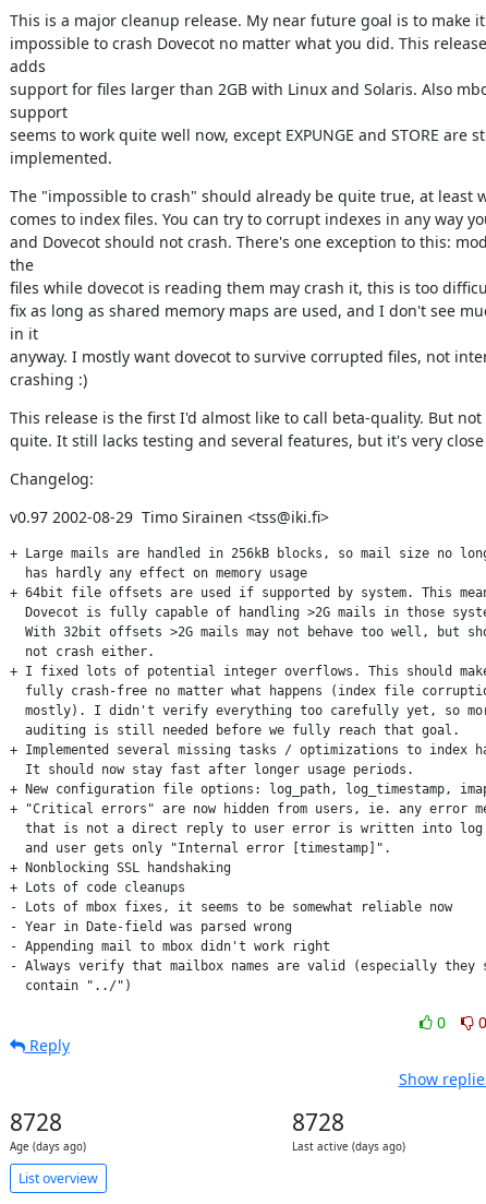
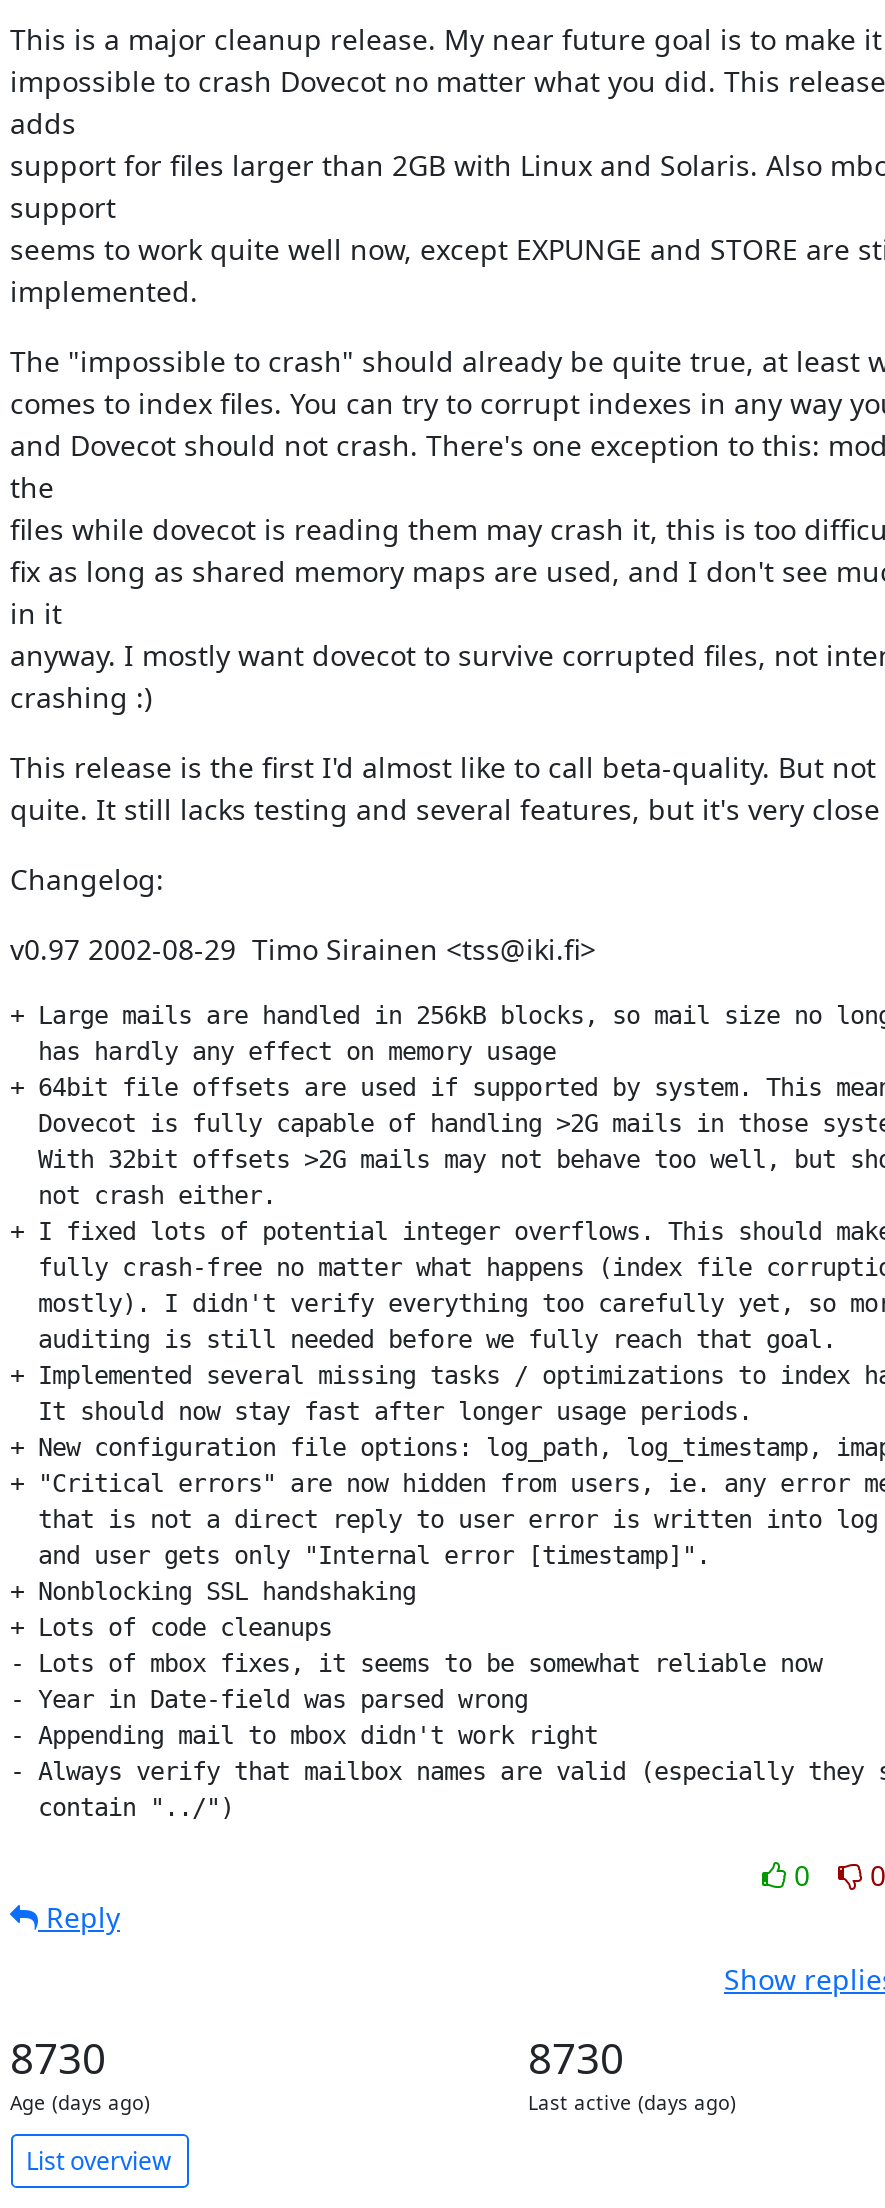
- 8728
+ 8730

- 8728
+ 8730
